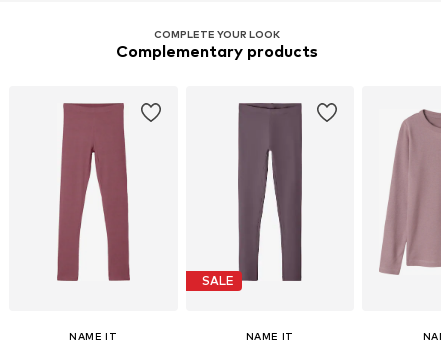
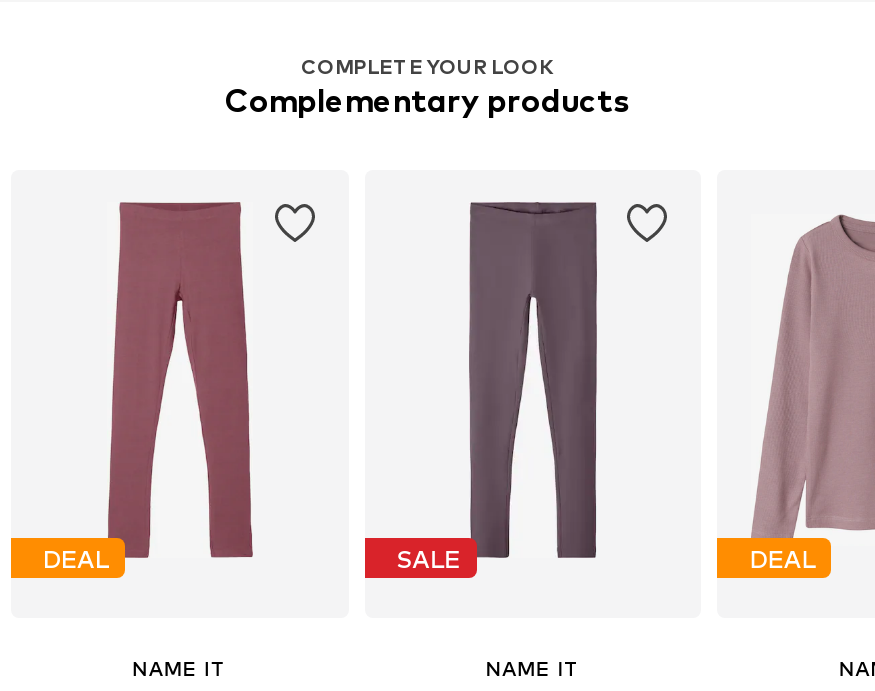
+ DEAL

+ DEAL
